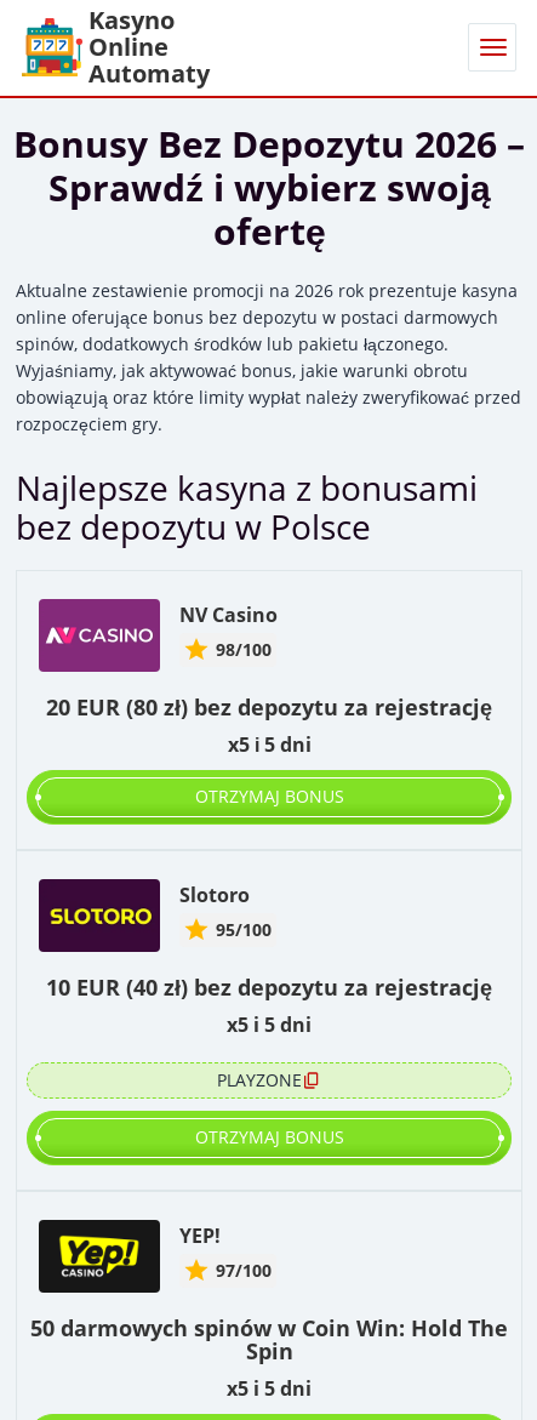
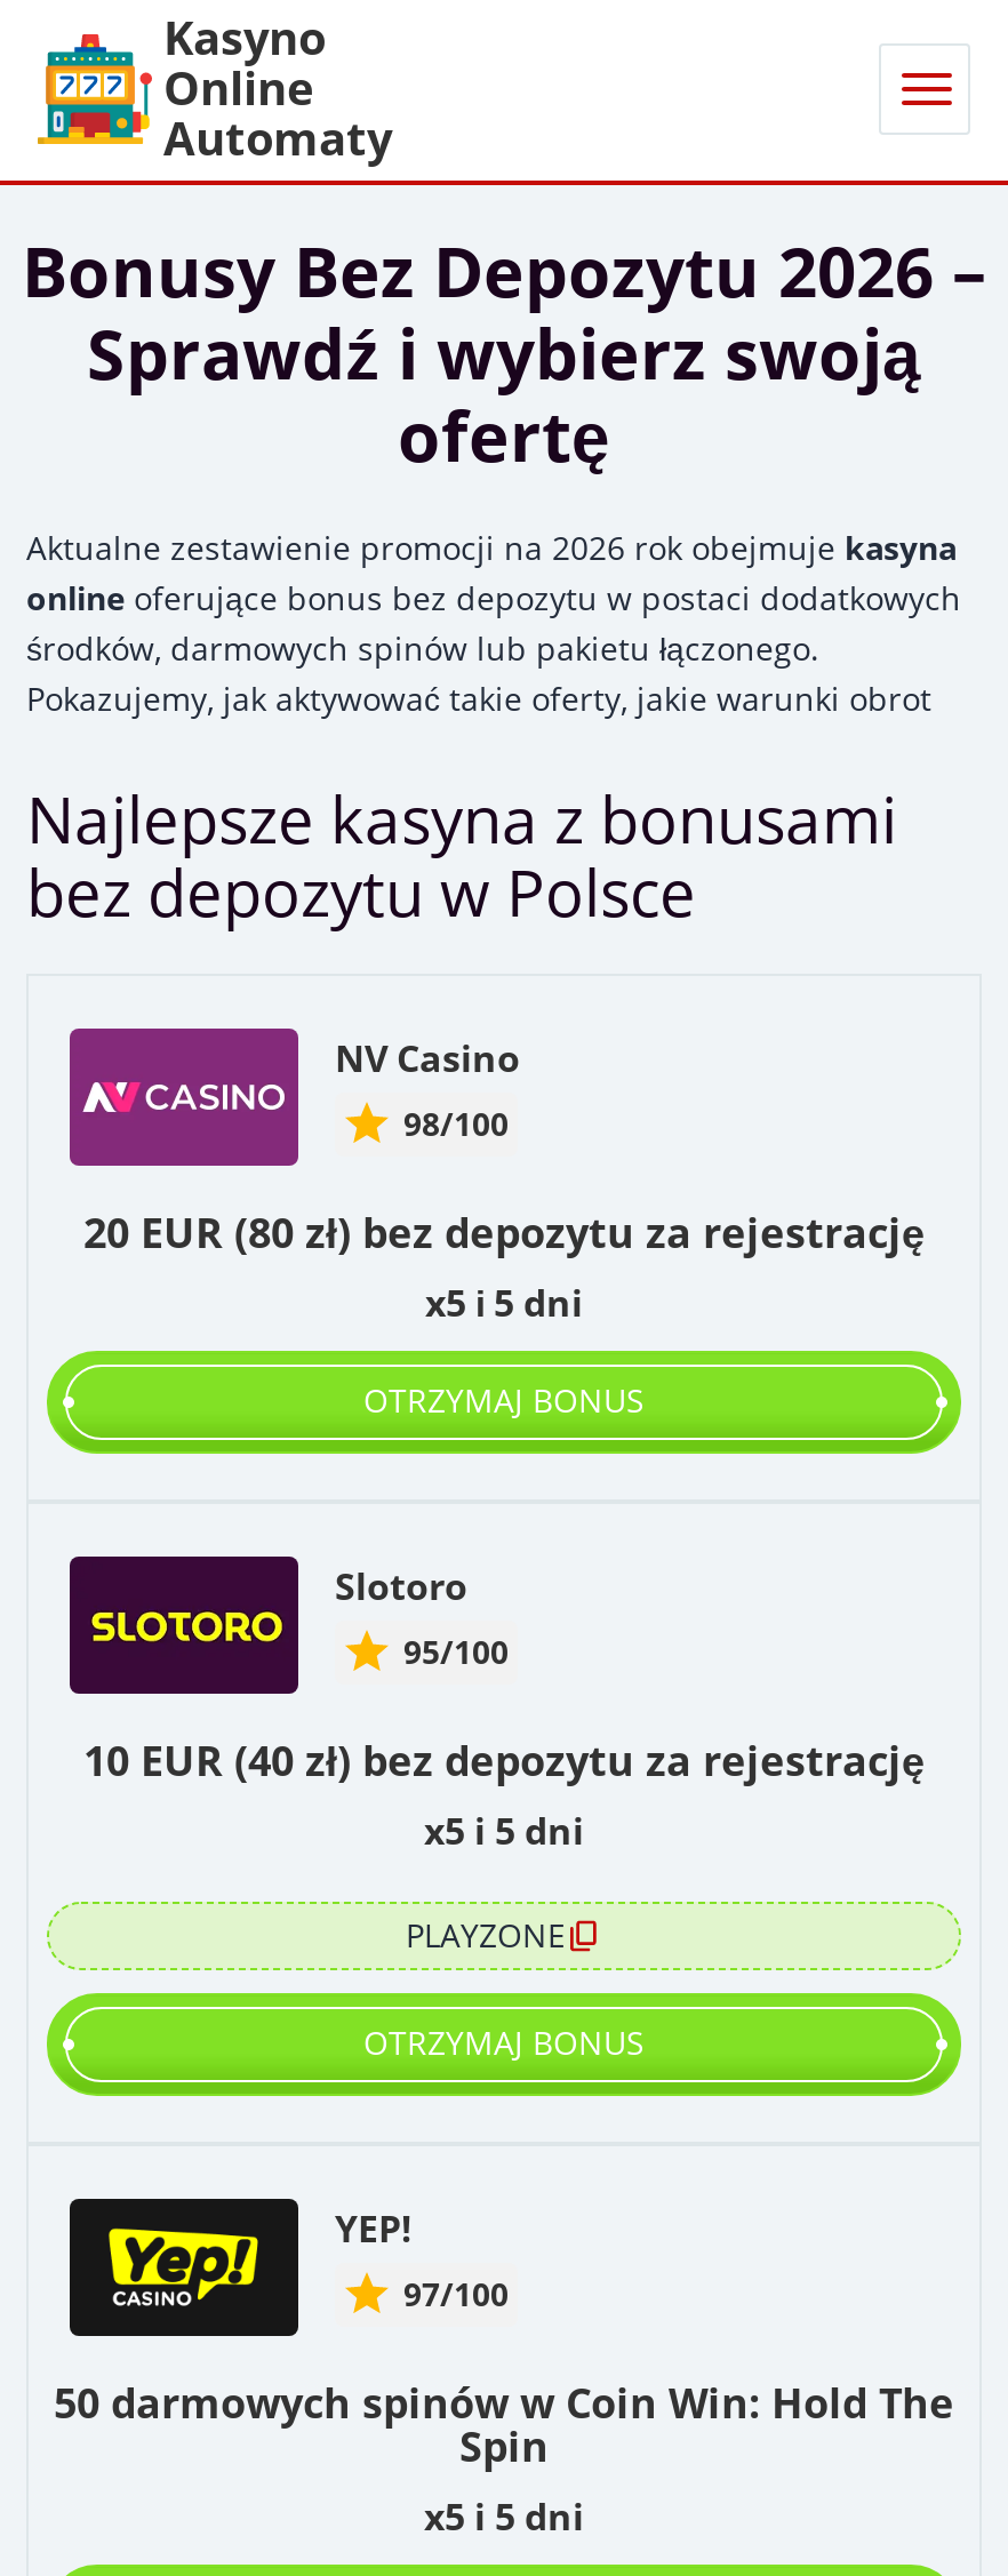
- Aktualne zestawienie promocji na 2026 rok prezentuje kasyna
- online oferujące bonus bez depozytu w postaci darmowych
- spinów, dodatkowych środków lub pakietu łączonego.
- Wyjaśniamy, jak aktywować bonus, jakie warunki obrotu
- obowiązują oraz które limity wypłat należy zweryfikować przed
- rozpoczęciem gry.
+ Aktualne zestawienie promocji na 2026 rok obejmuje kasyna
+ online oferujące bonus bez depozytu w postaci dodatkowych
+ środków, darmowych spinów lub pakietu łączonego.
+ Pokazujemy, jak aktywować takie oferty, jakie warunki obrot
